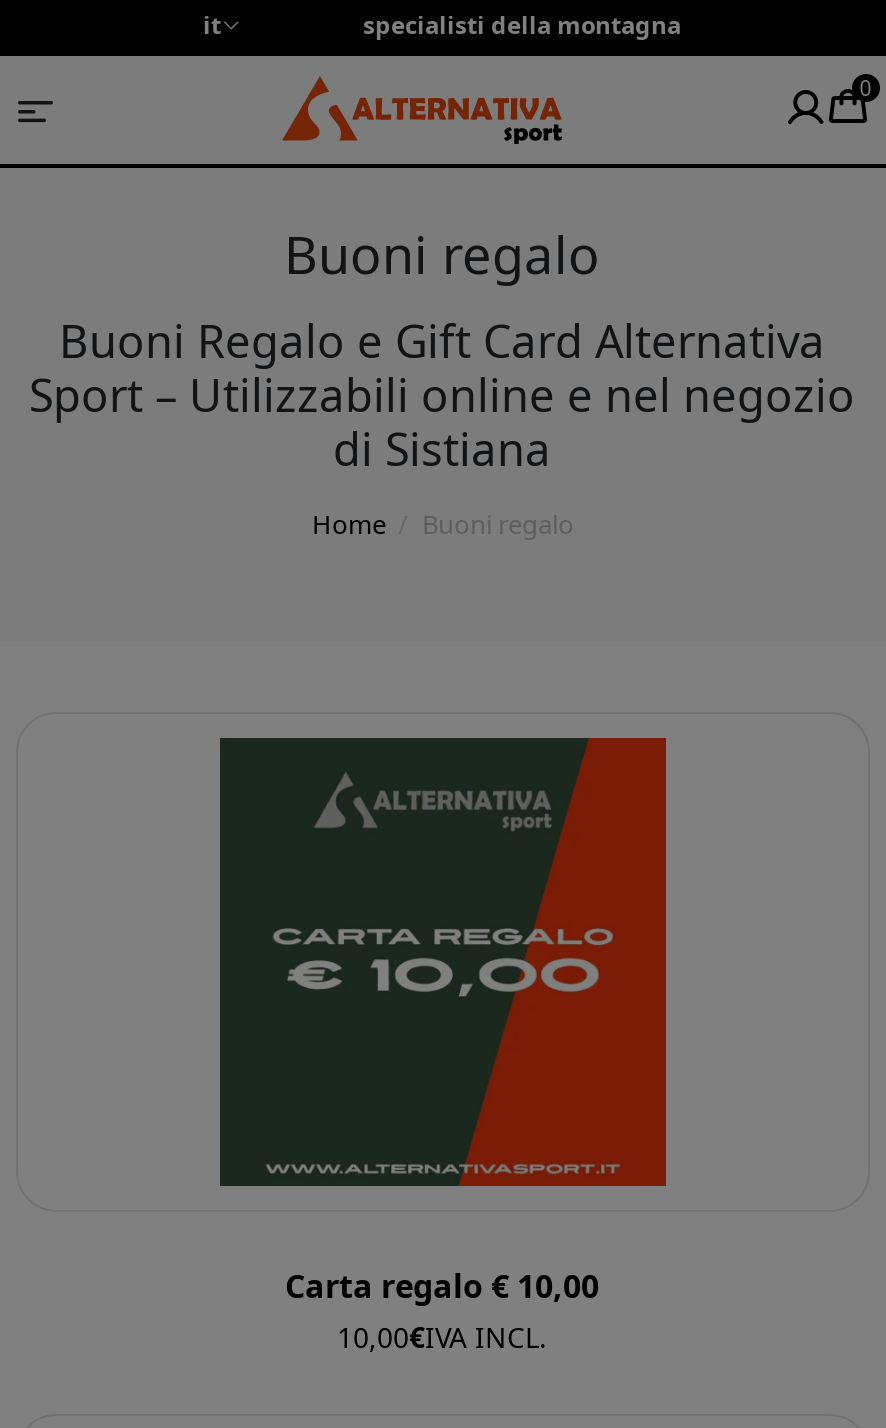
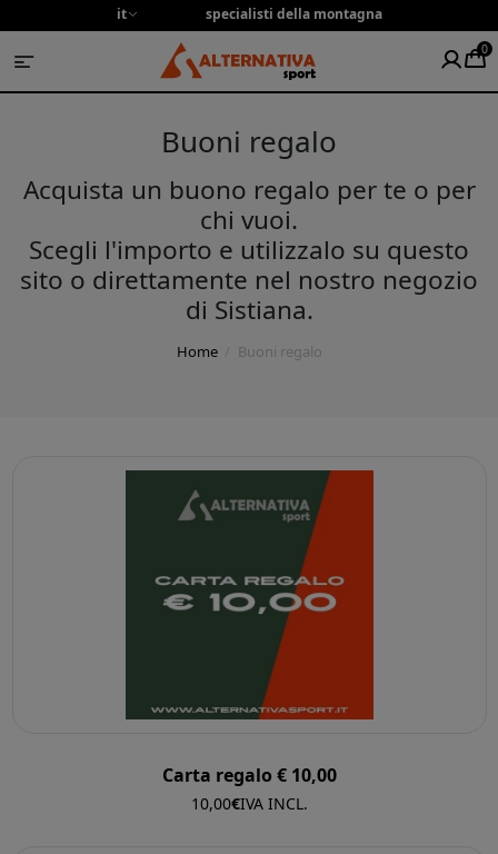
- Buoni Regalo e Gift Card Alternativa
- Sport – Utilizzabili online e nel negozio
- di Sistiana
+ Acquista un buono regalo per te o per
+ chi vuoi.
+ Scegli l'importo e utilizzalo su questo
+ sito o direttamente nel nostro negozio
+ di Sistiana.
